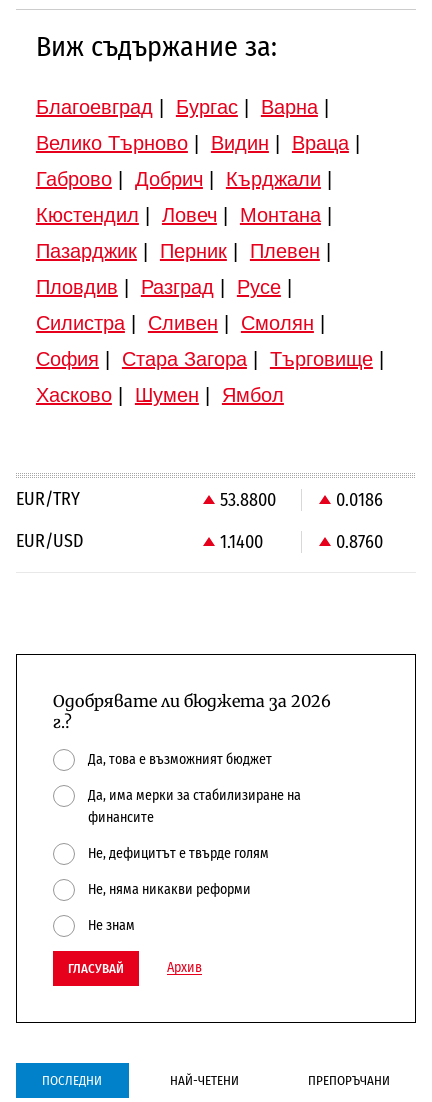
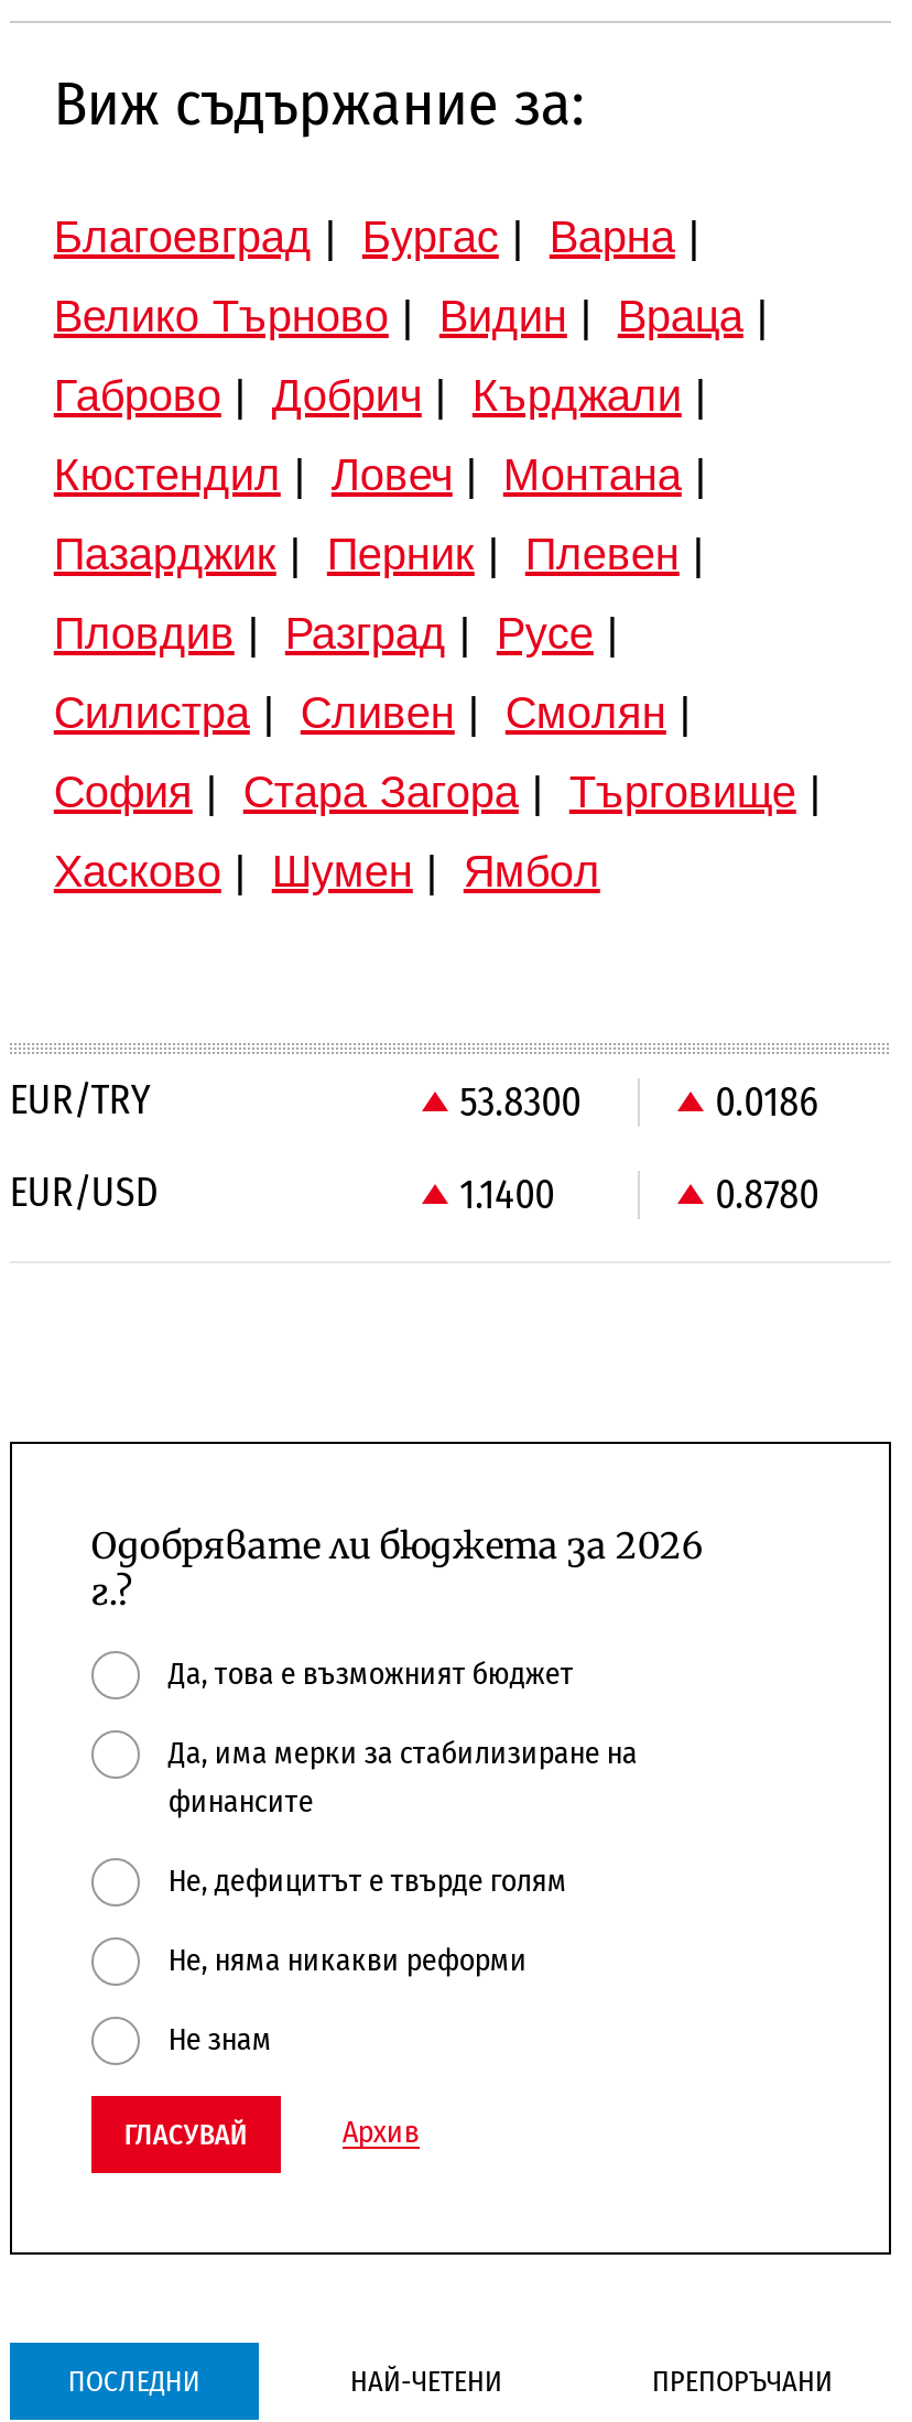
- 53.8800
+ 53.8300

- 0.8760
+ 0.8780
